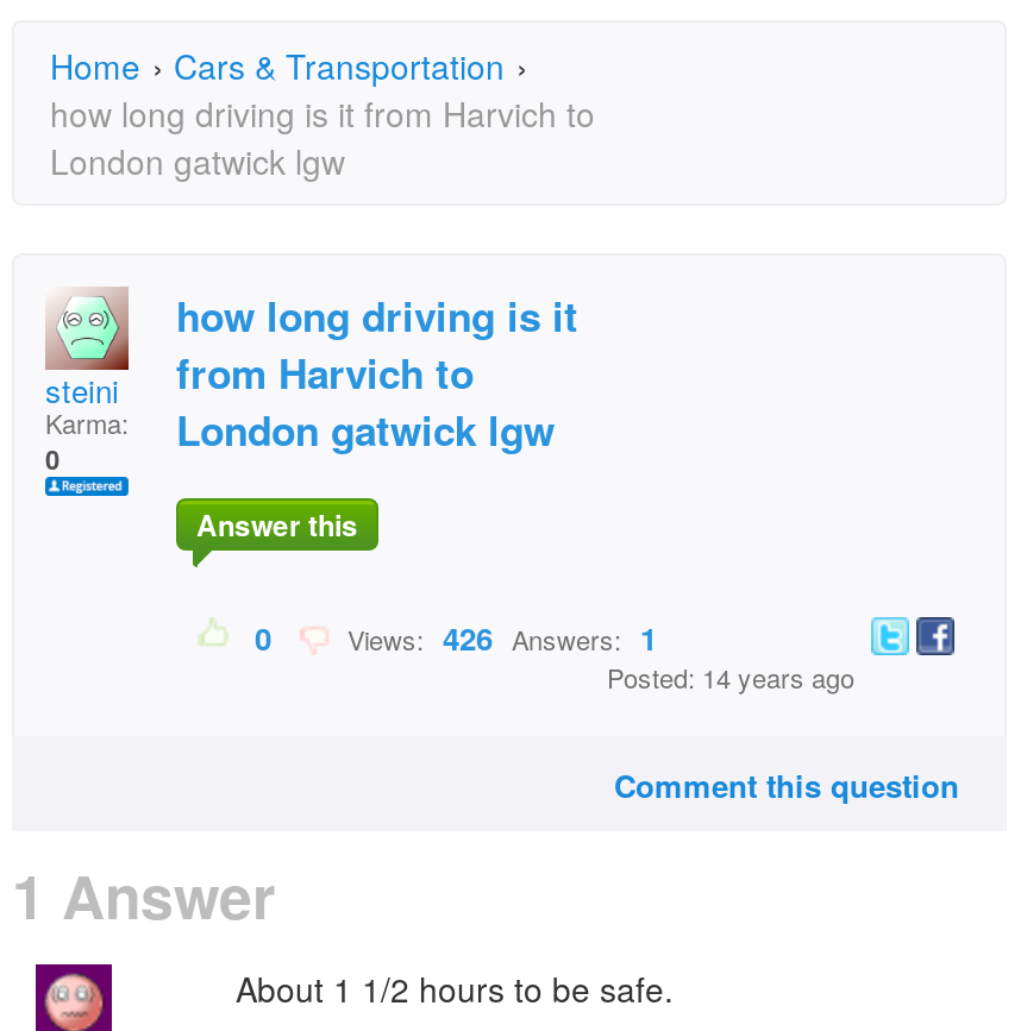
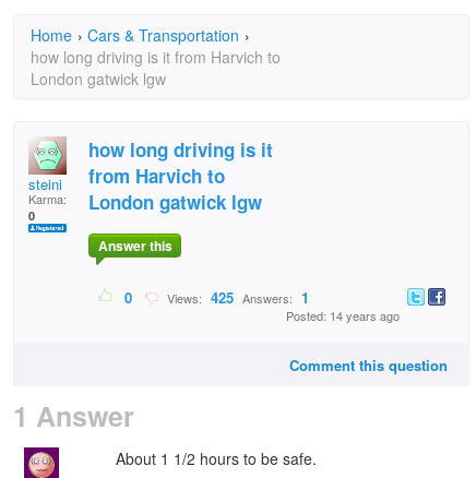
- Views: 426 Answers: 1
+ Views: 425 Answers: 1
